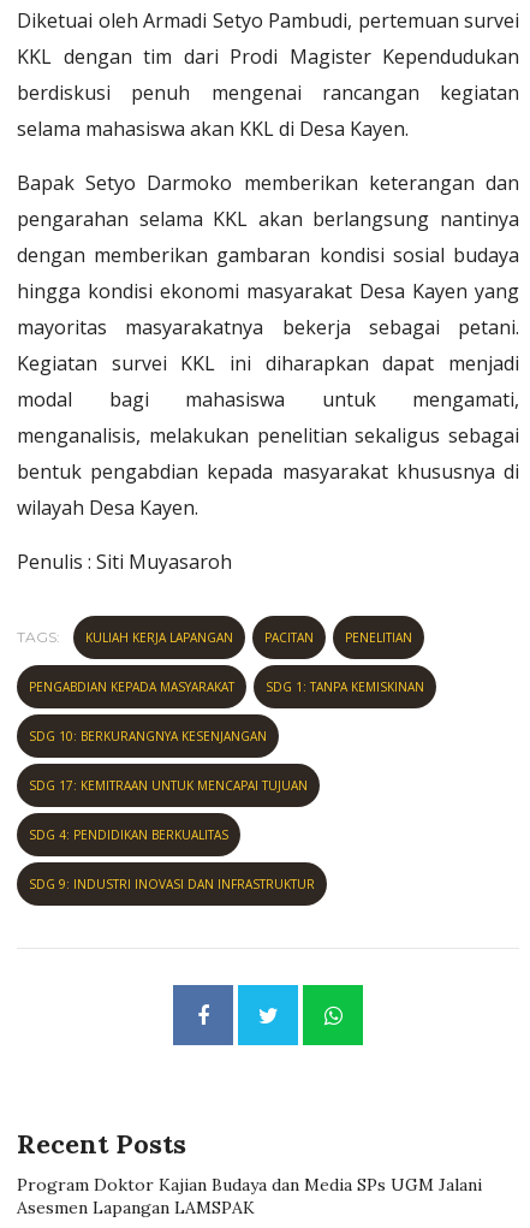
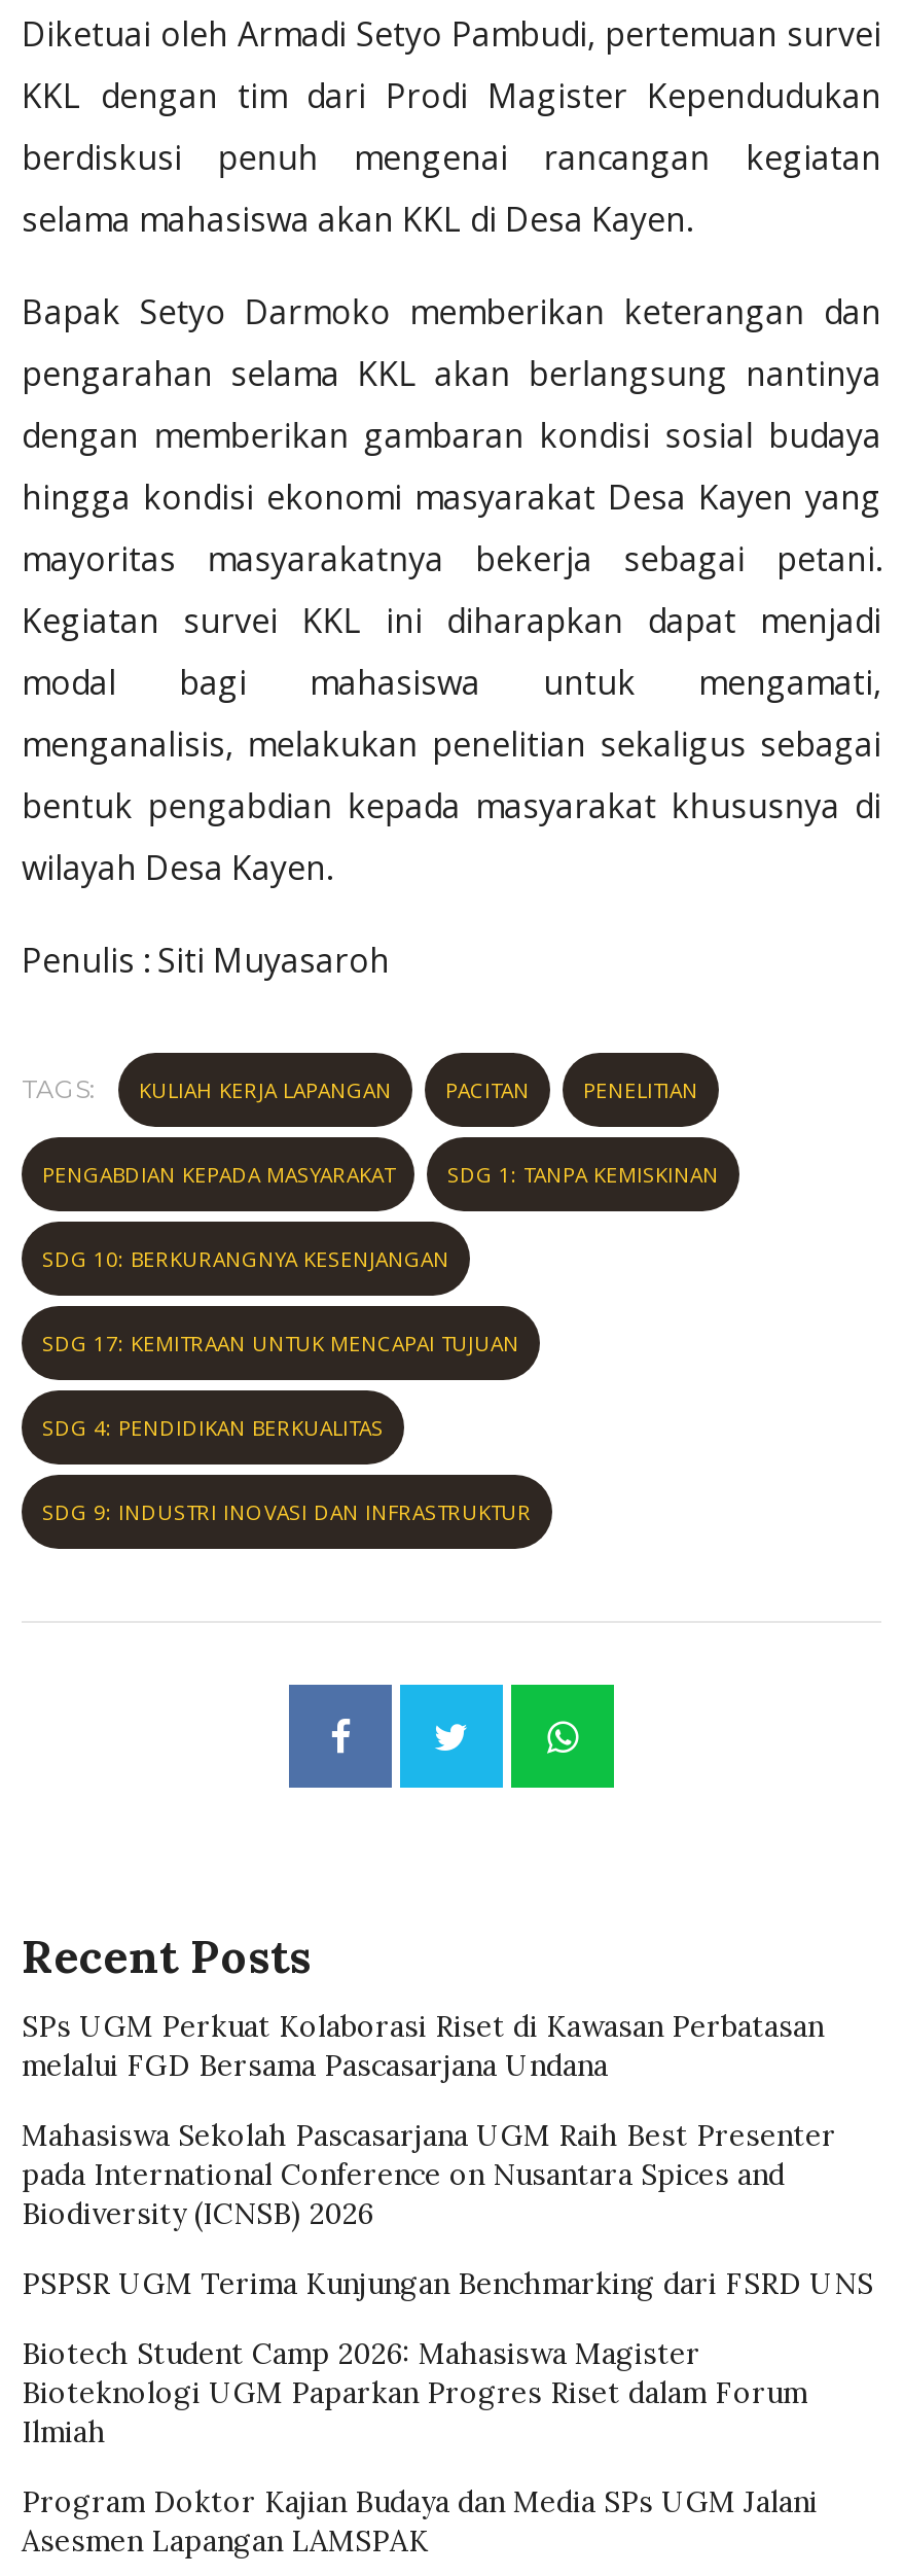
+ SPs UGM Perkuat Kolaborasi Riset di Kawasan Perbatasan
+ melalui FGD Bersama Pascasarjana Undana
+ Mahasiswa Sekolah Pascasarjana UGM Raih Best Presenter
+ pada International Conference on Nusantara Spices and
+ Biodiversity (ICNSB) 2026
+ PSPSR UGM Terima Kunjungan Benchmarking dari FSRD UNS
+ Biotech Student Camp 2026: Mahasiswa Magister
+ Bioteknologi UGM Paparkan Progres Riset dalam Forum
+ Ilmiah
